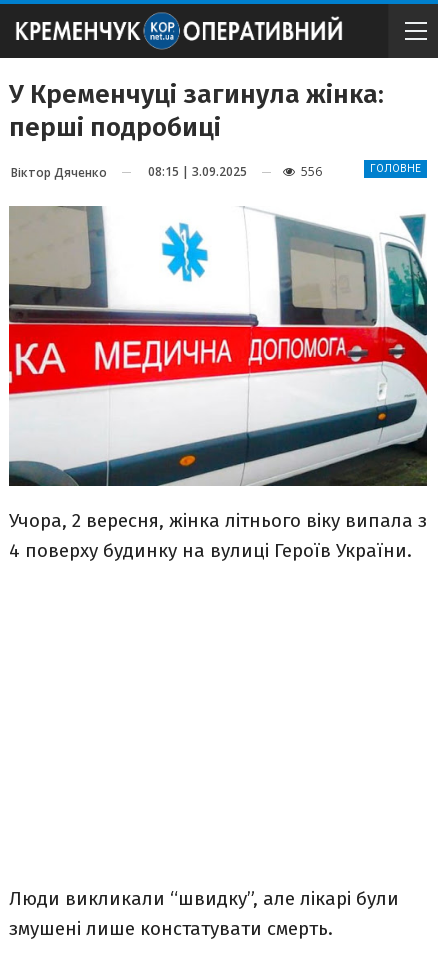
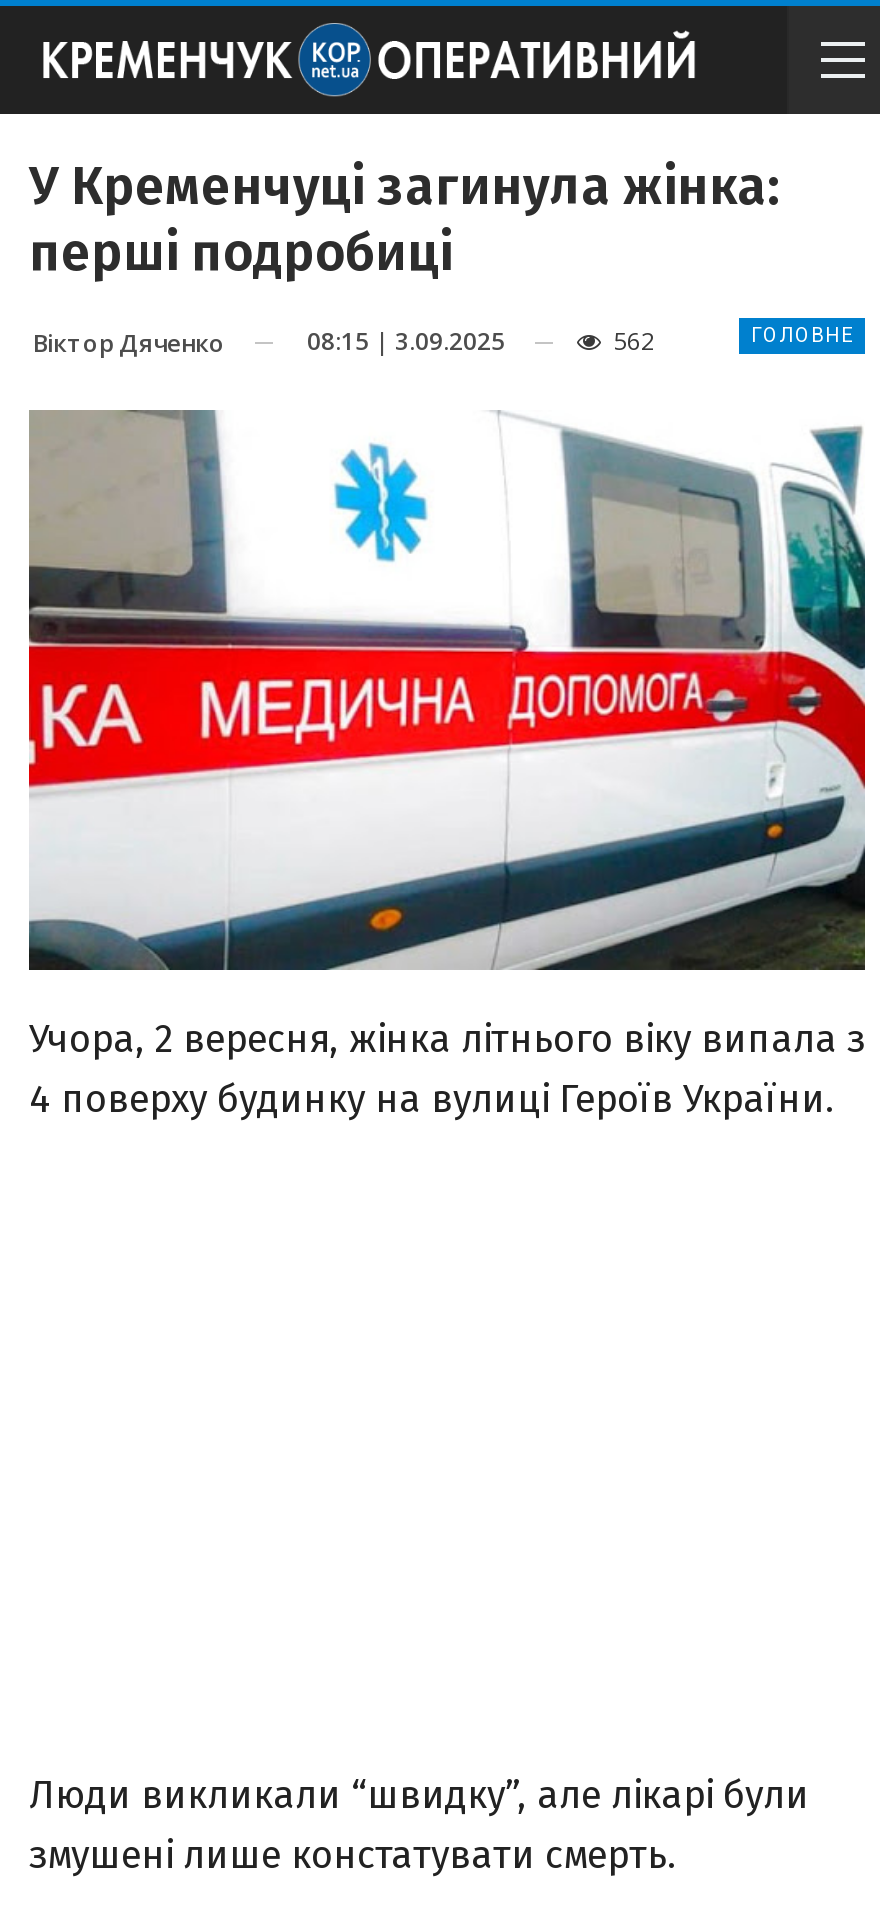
- 556
+ 562
